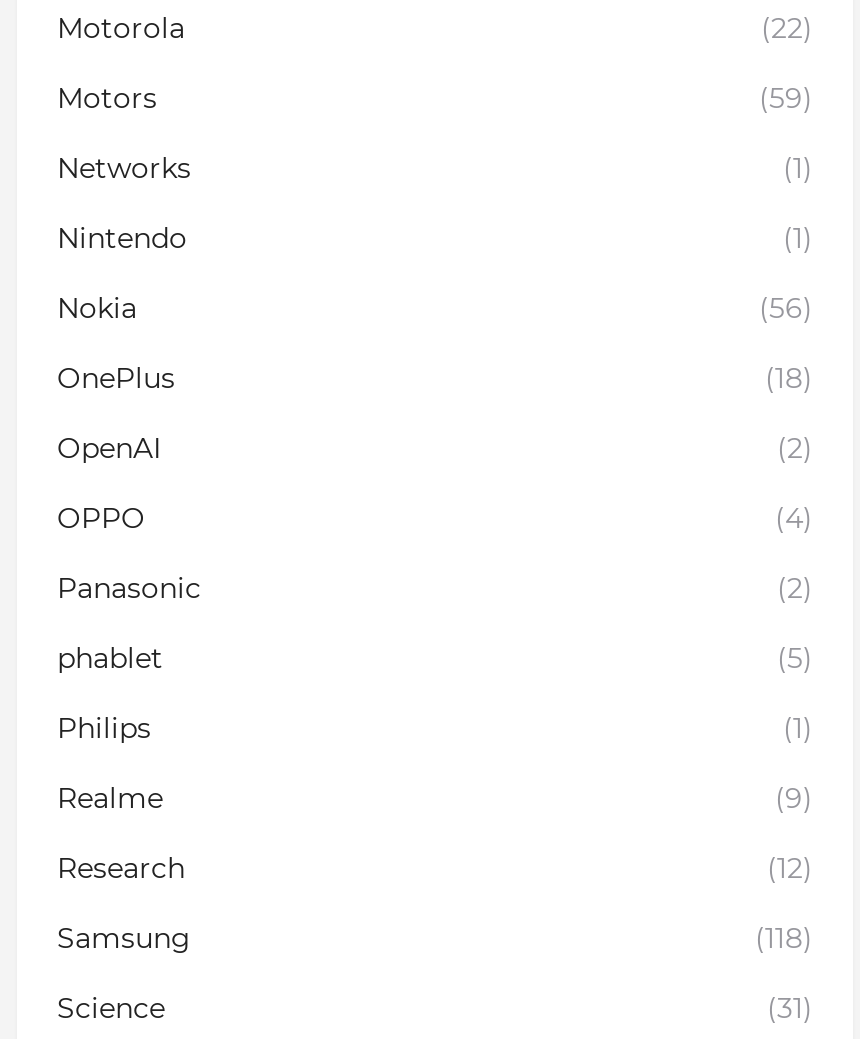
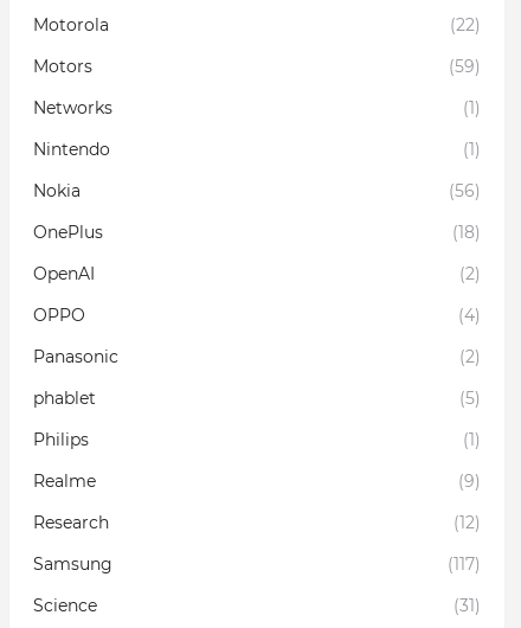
- (118)
+ (117)
